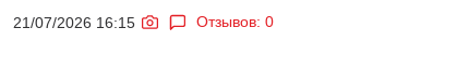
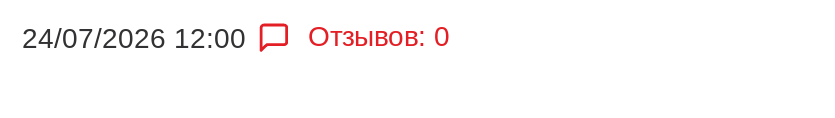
- 21/07/2026 16:15
+ 24/07/2026 12:00
